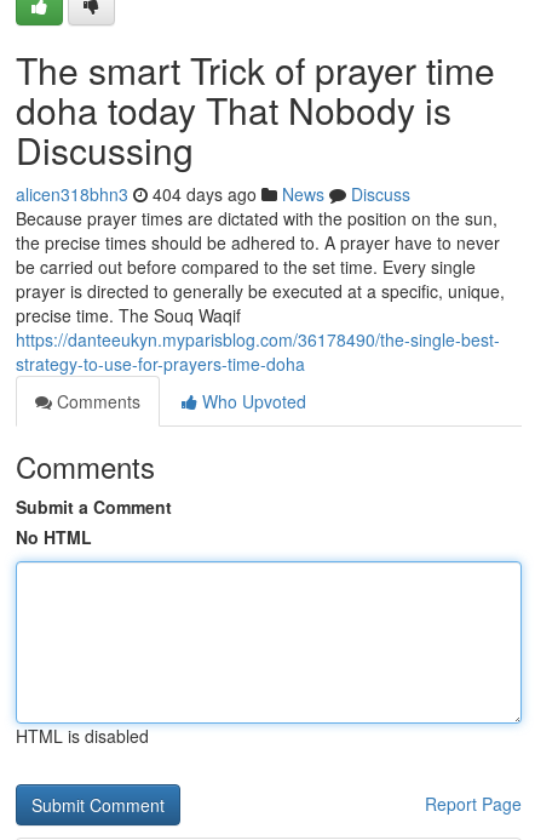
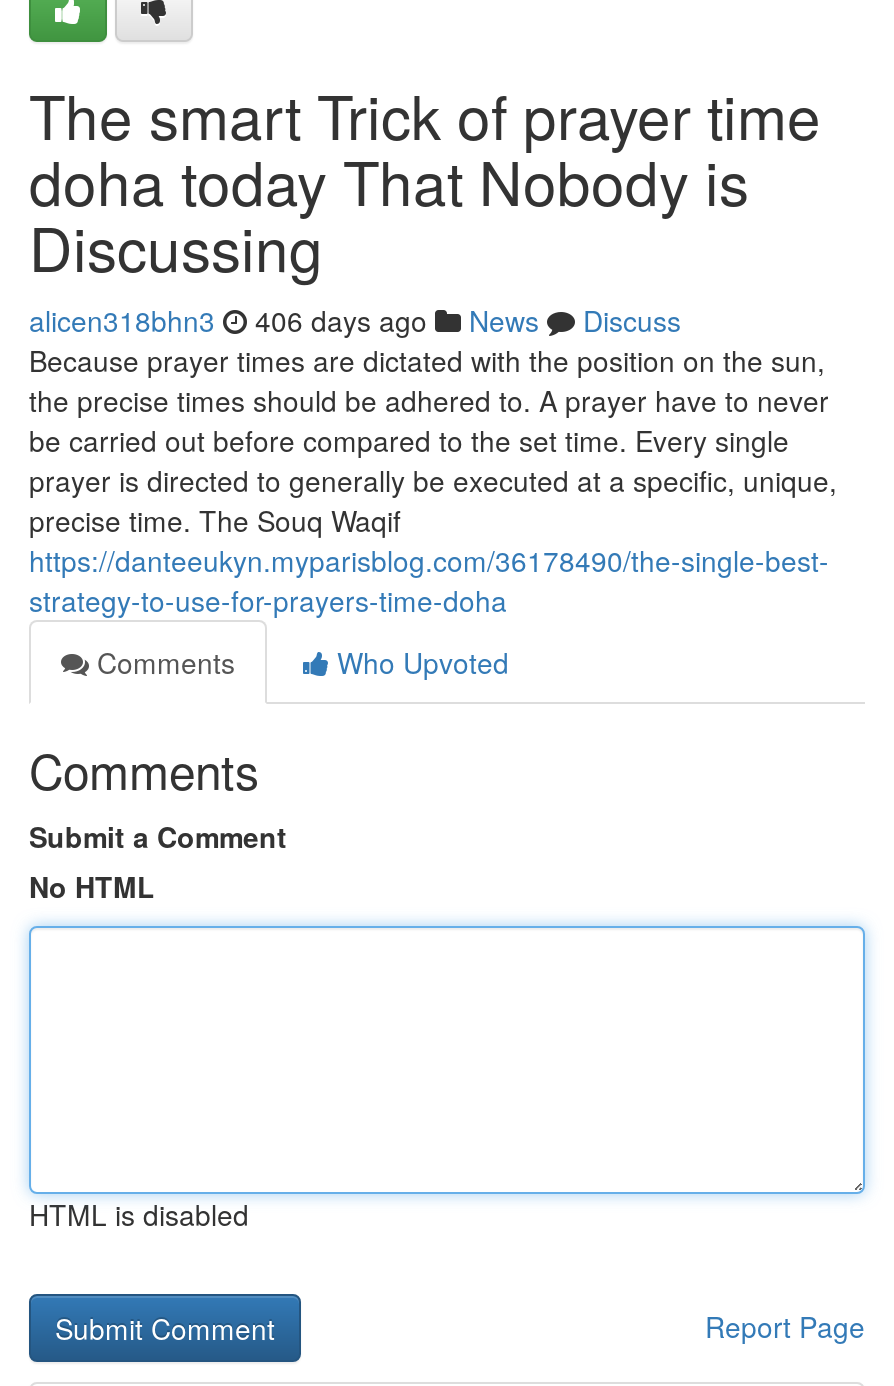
- alicen318bhn3 404 days ago News Discuss
+ alicen318bhn3 406 days ago News Discuss
